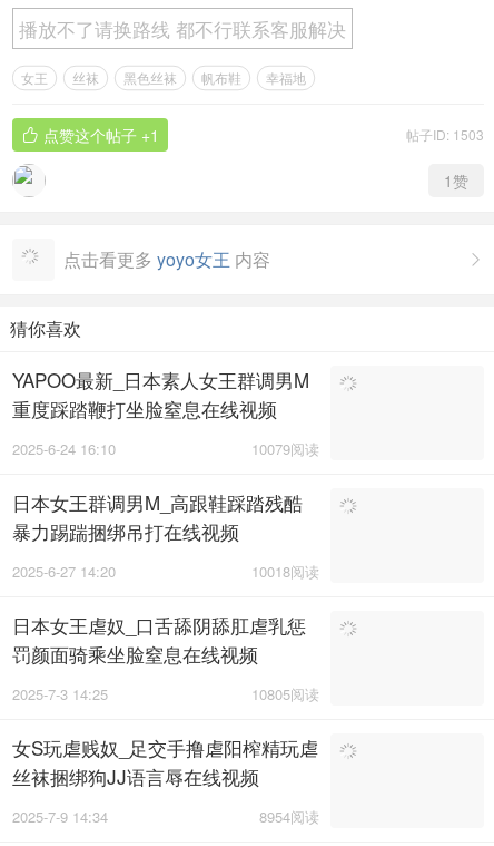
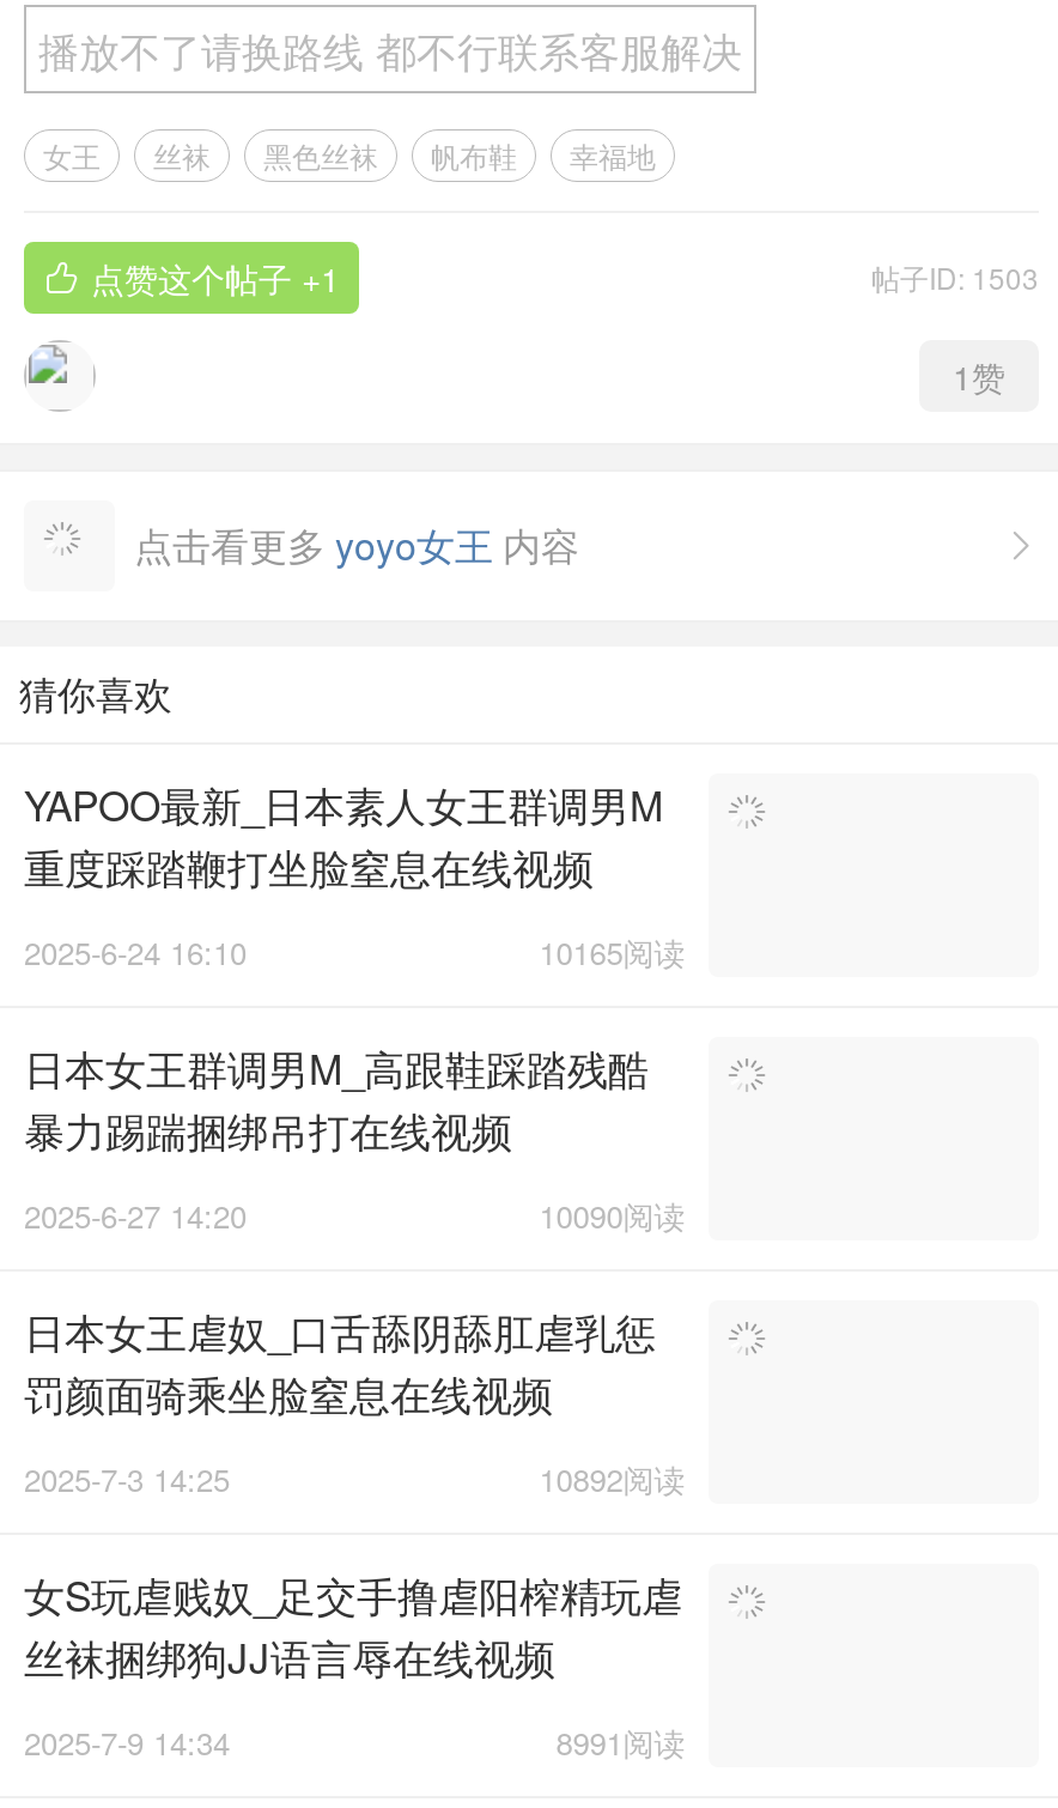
- 10079阅读
+ 10165阅读

- 10018阅读
+ 10090阅读

- 10805阅读
+ 10892阅读

- 8954阅读
+ 8991阅读
